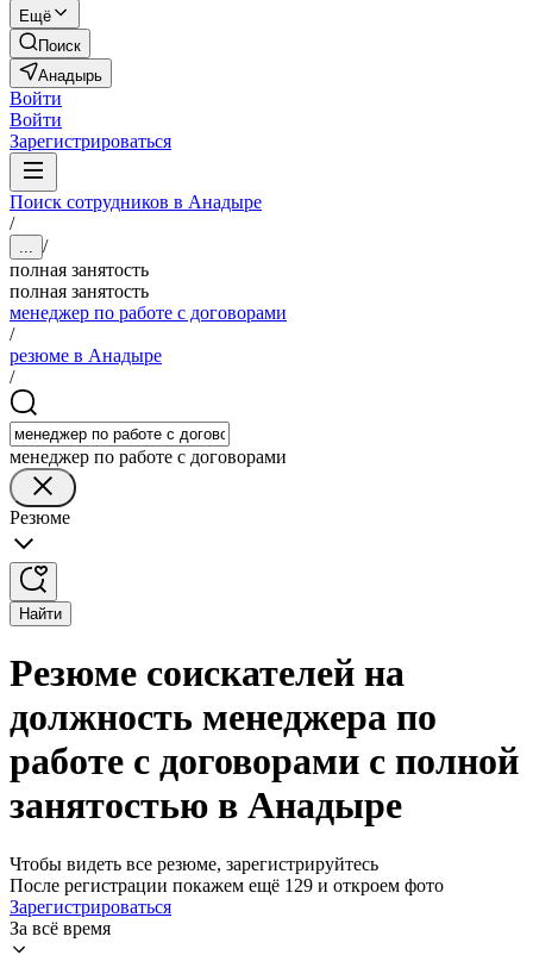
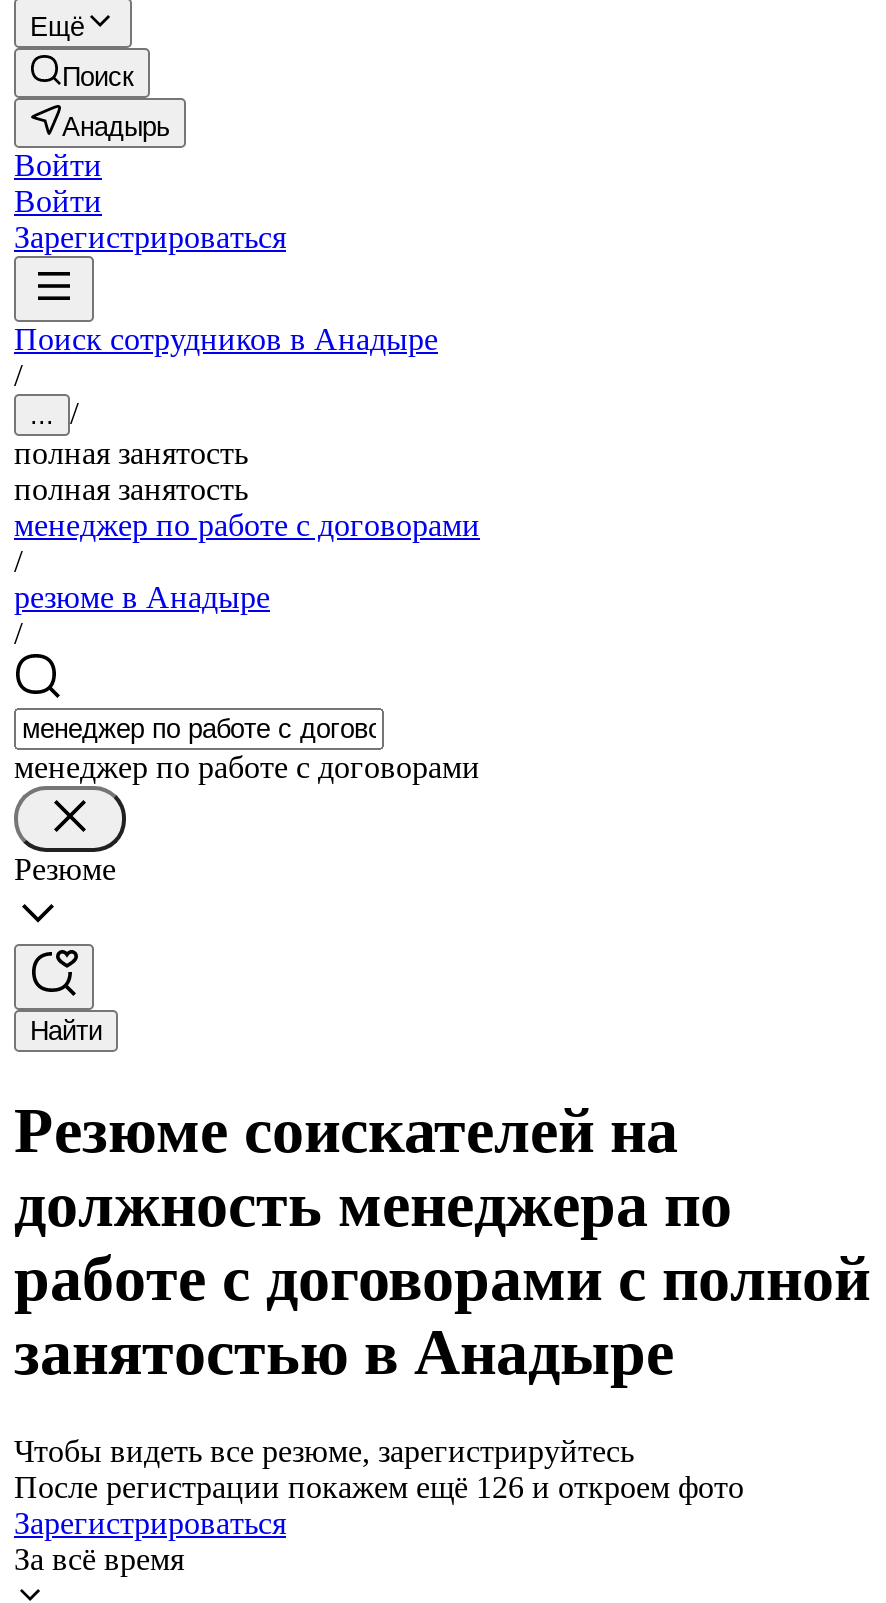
- После регистрации покажем ещё 129 и откроем фото
+ После регистрации покажем ещё 126 и откроем фото
